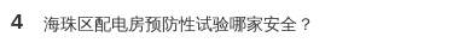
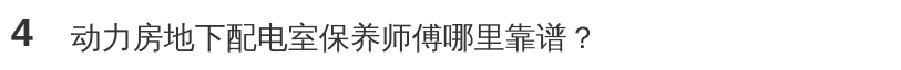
- 海珠区配电房预防性试验哪家安全？
+ 动力房地下配电室保养师傅哪里靠谱？
